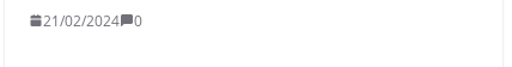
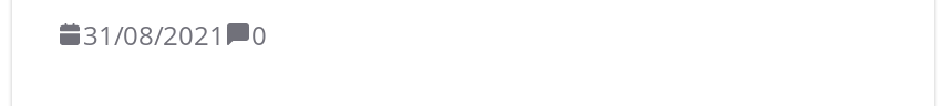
- 21/02/2024 0
+ 31/08/2021 0
